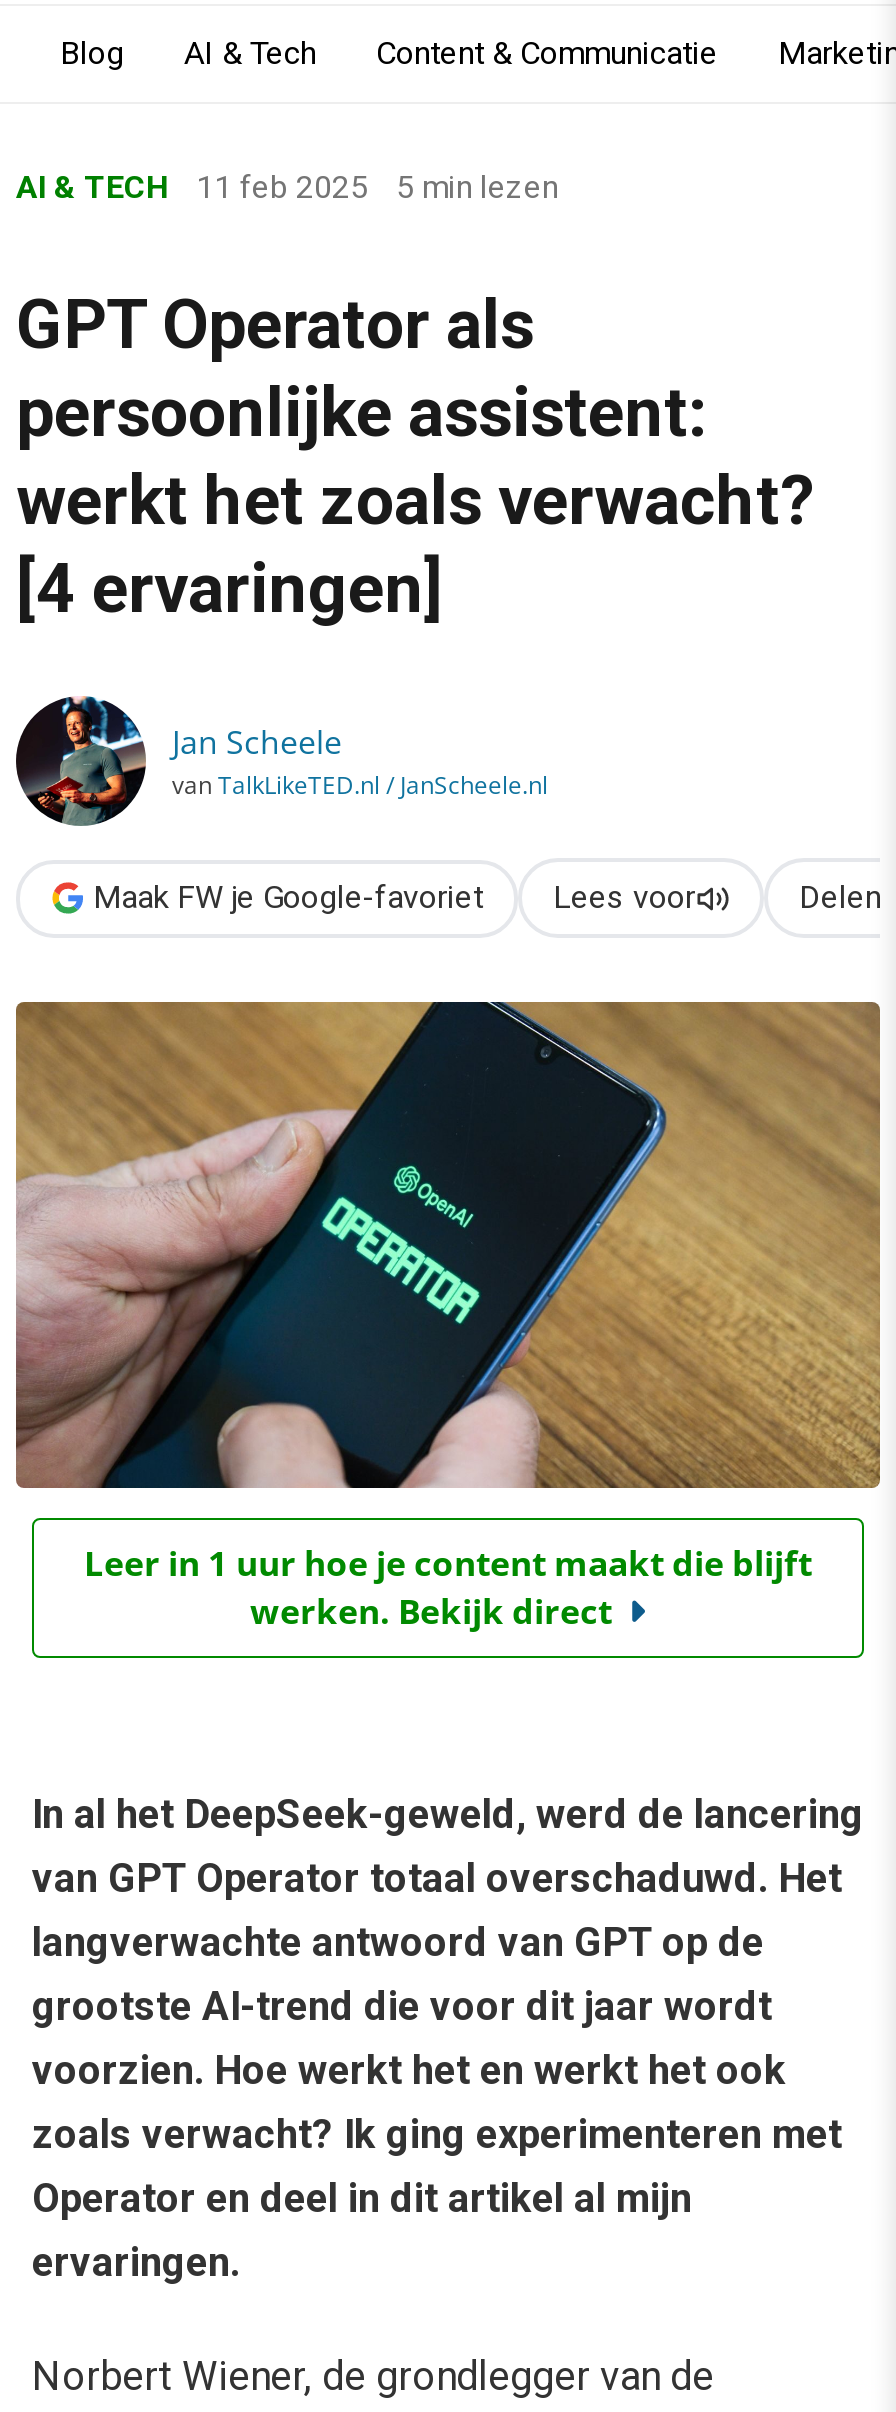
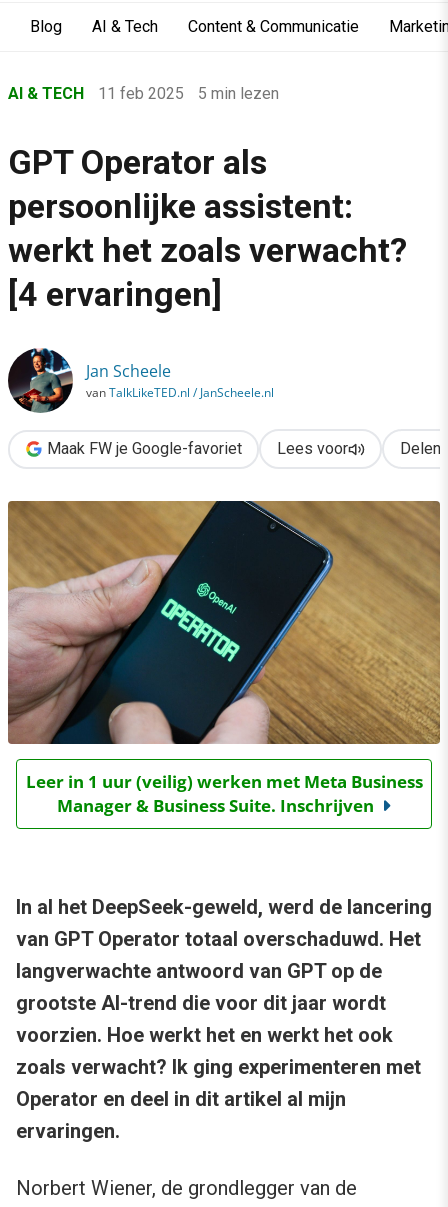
- Leer in 1 uur hoe je content maakt die blijft
- werken. Bekijk direct
+ Leer in 1 uur (veilig) werken met Meta Business
+ Manager & Business Suite. Inschrijven
